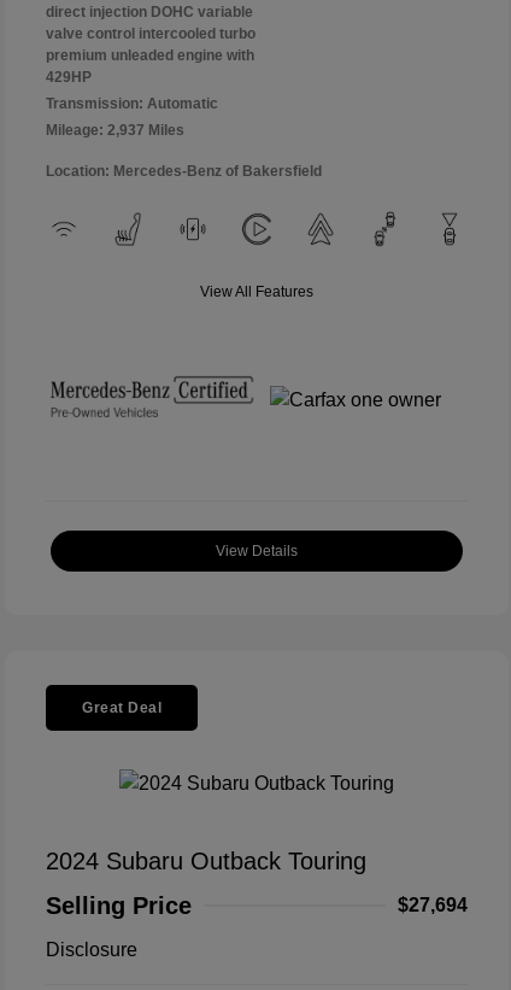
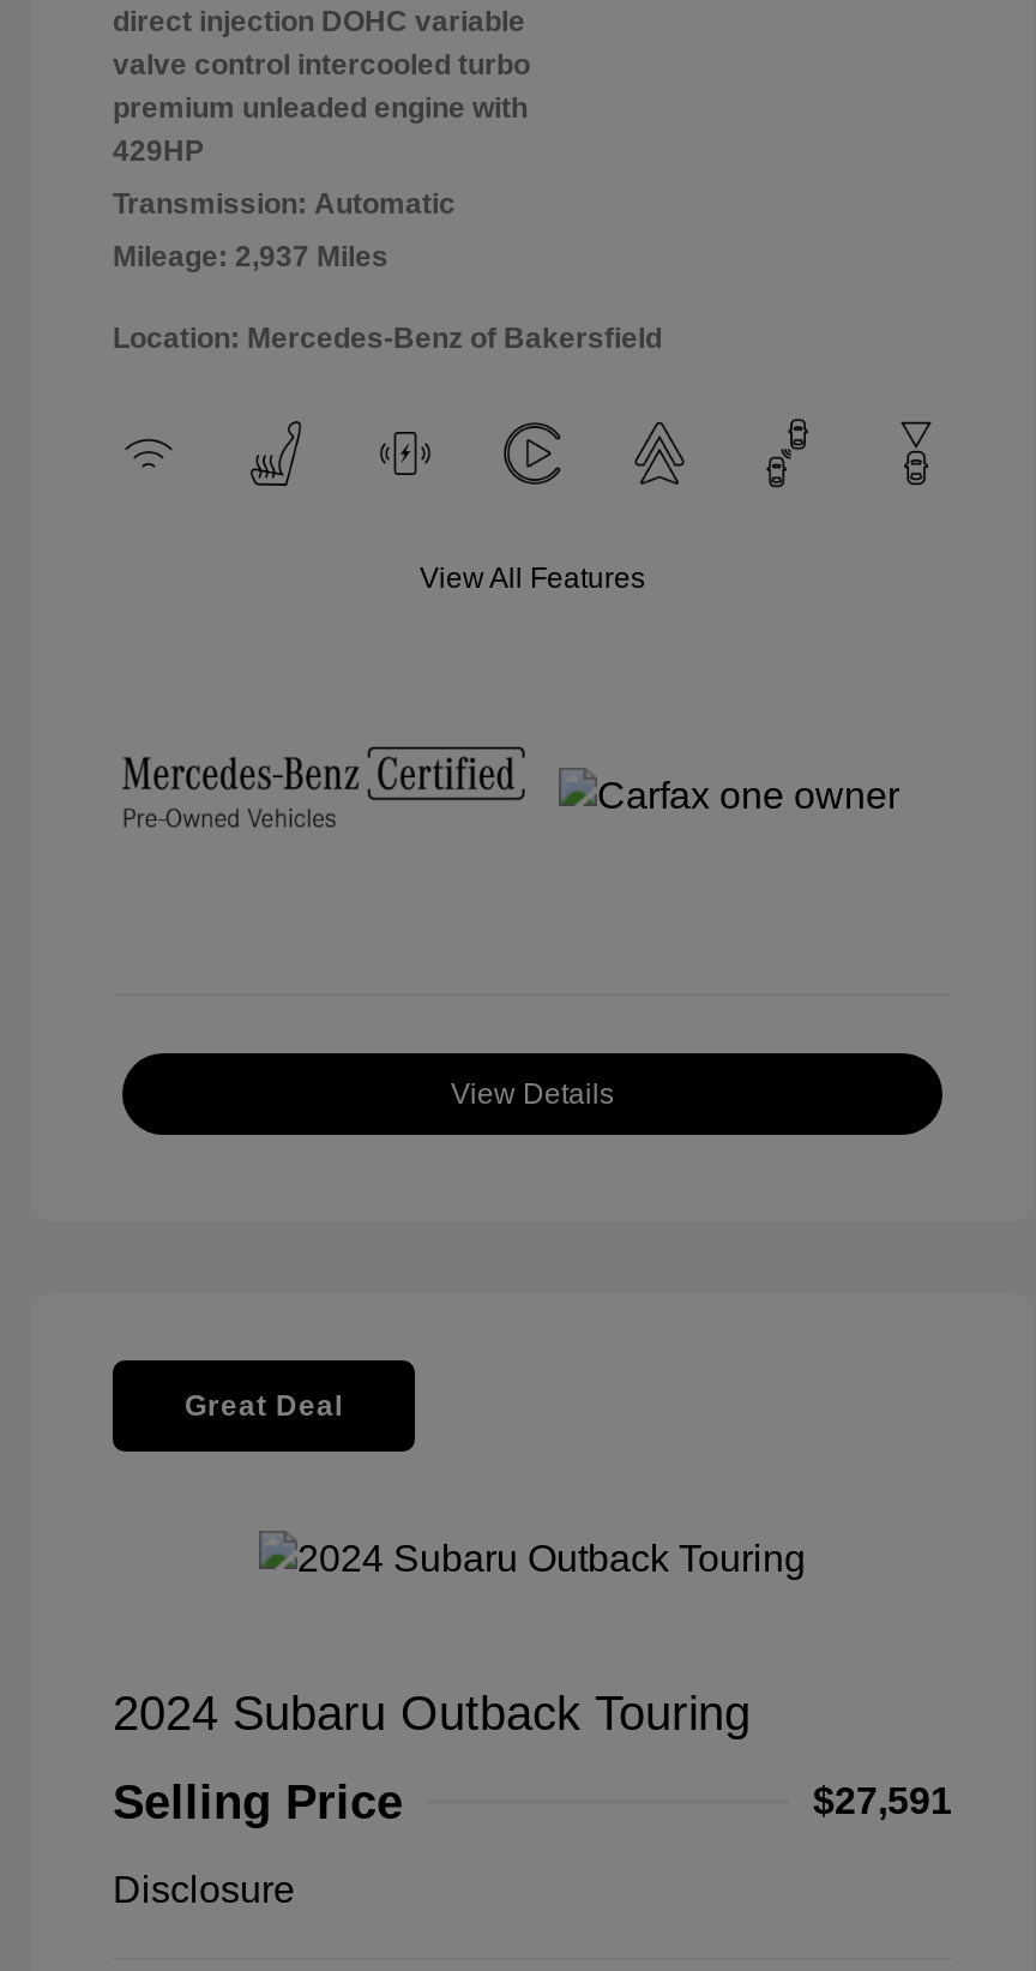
- $27,694
+ $27,591
